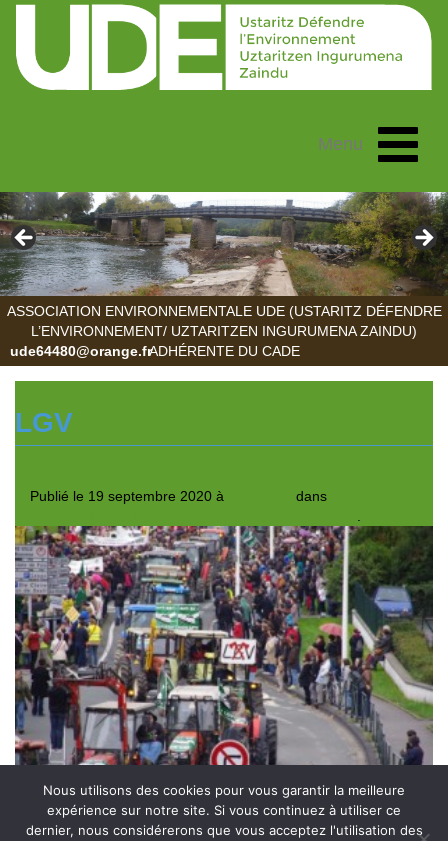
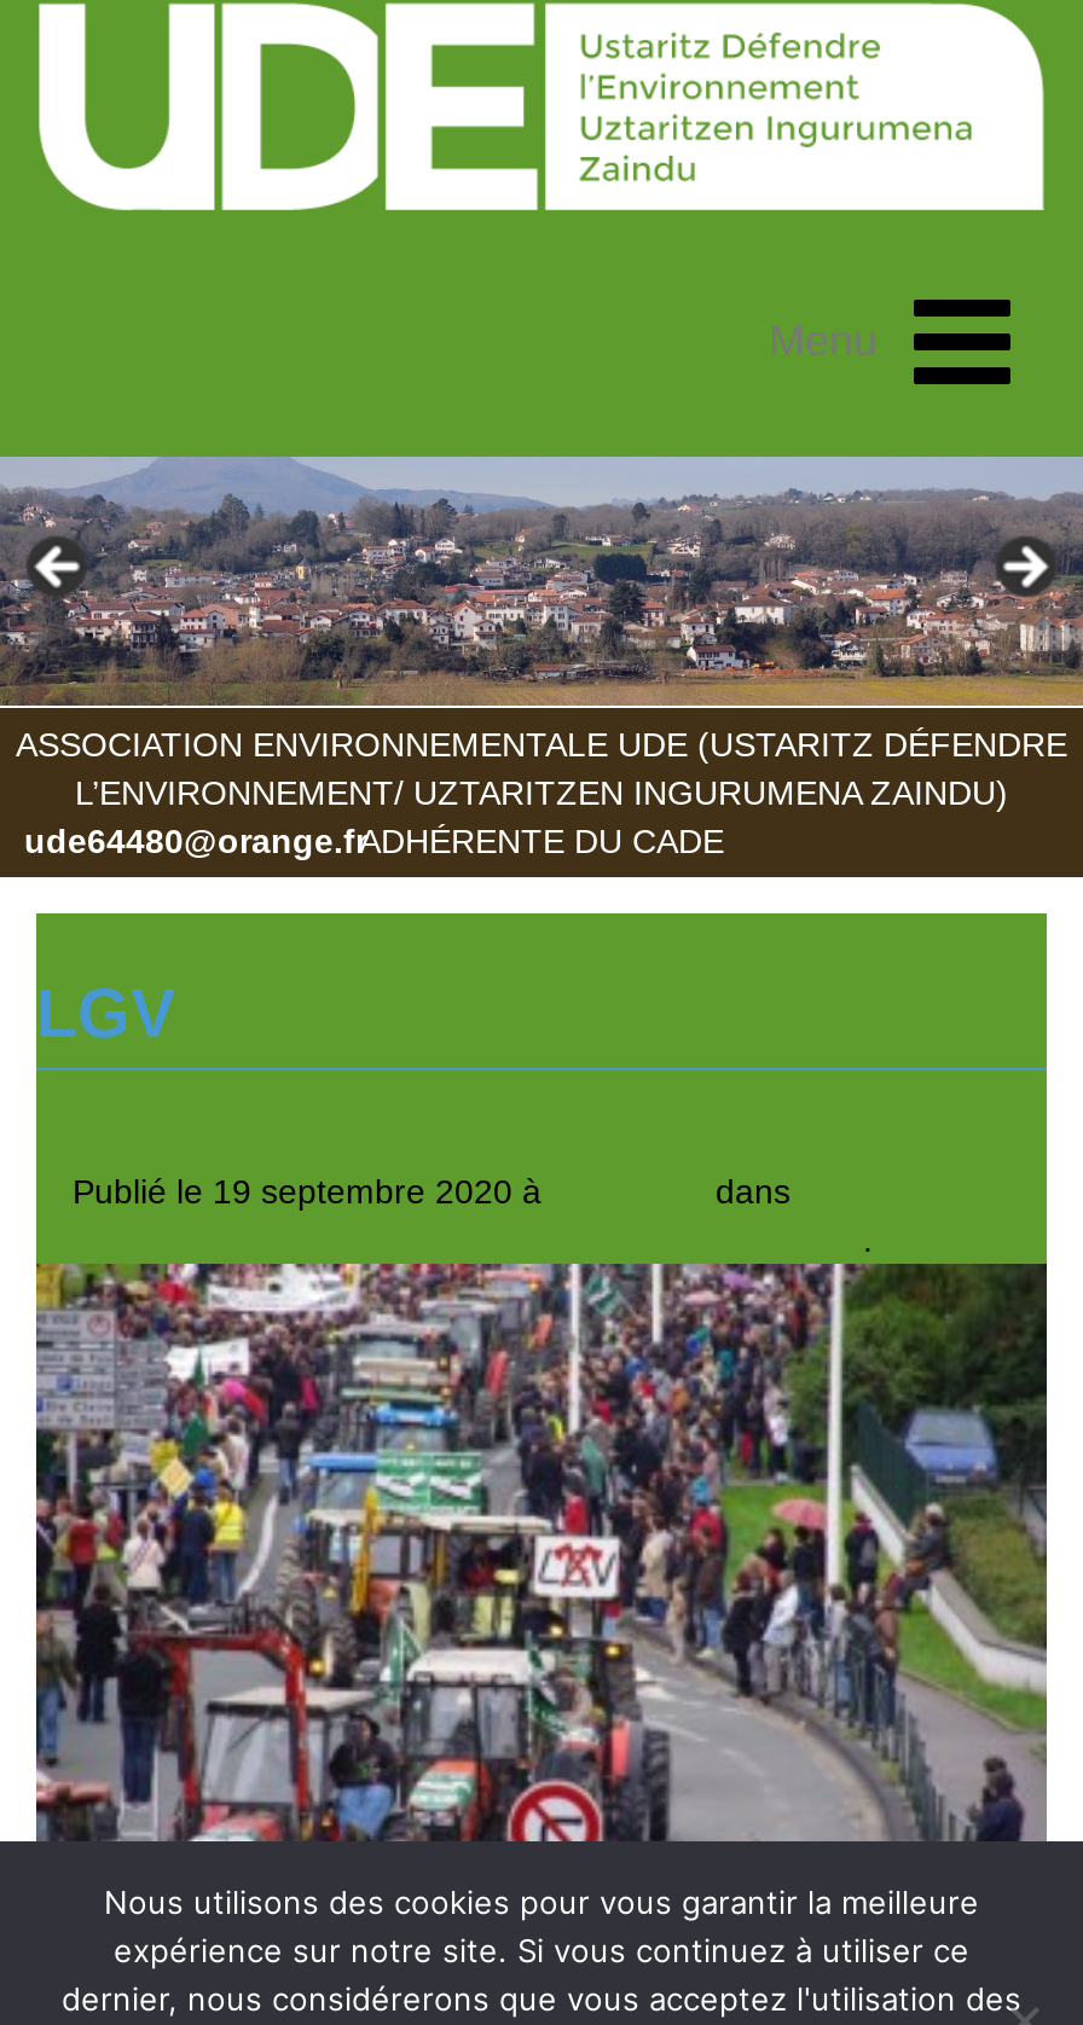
- [image]
+ [image]
